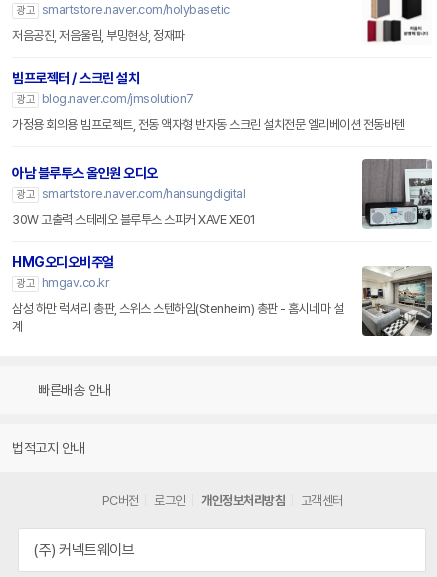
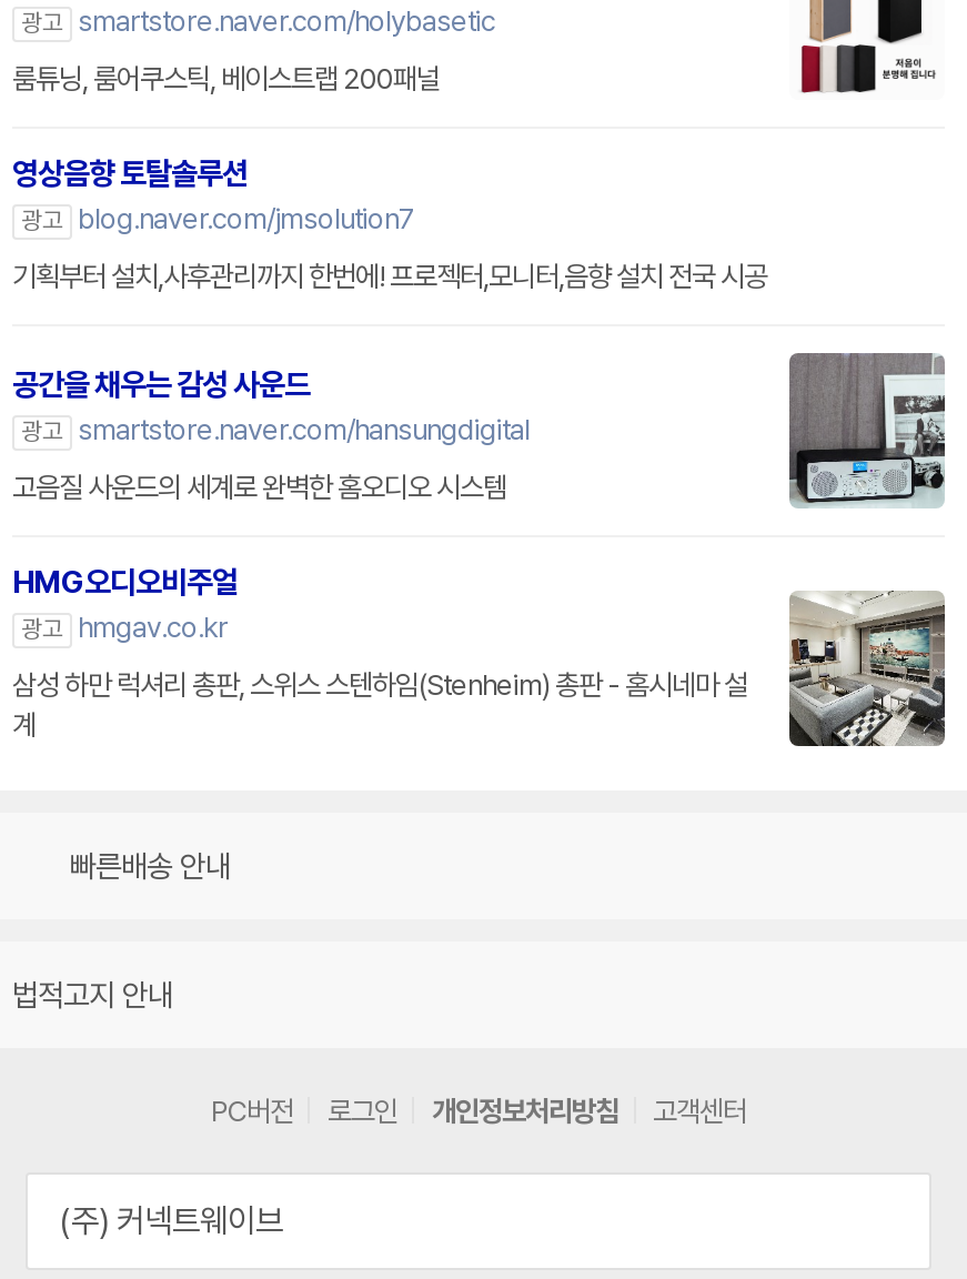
- 저음공진, 저음울림, 부밍현상, 정재파
+ 룸튜닝, 룸어쿠스틱, 베이스트랩 200패널

- 빔프로젝터 / 스크린 설치
+ 영상음향 토탈솔루션

- 가정용 회의용 빔프로젝트, 전동 액자형 반자동 스크린 설치전문 엘리베이션 전동바텐
+ 기획부터 설치,사후관리까지 한번에! 프로젝터,모니터,음향 설치 전국 시공

- 아남 블루투스 올인원 오디오
+ 공간을 채우는 감성 사운드

- 30W 고출력 스테레오 블루투스 스피커 XAVE XE01
+ 고음질 사운드의 세계로 완벽한 홈오디오 시스템
